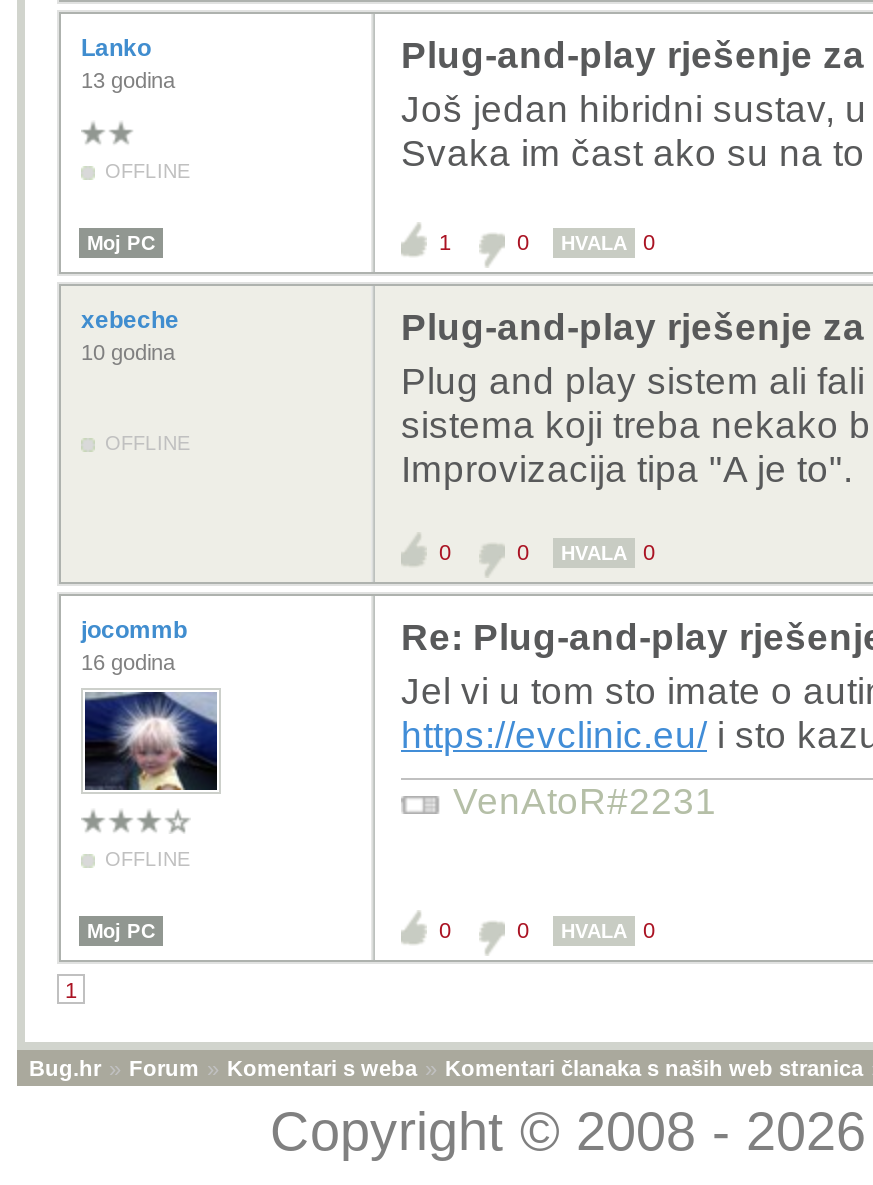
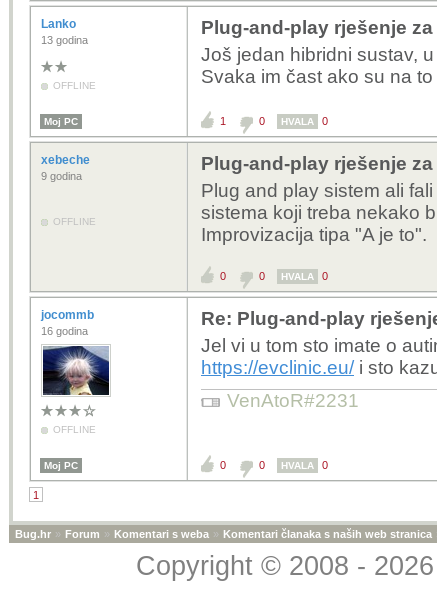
- 10 godina
+ 9 godina
